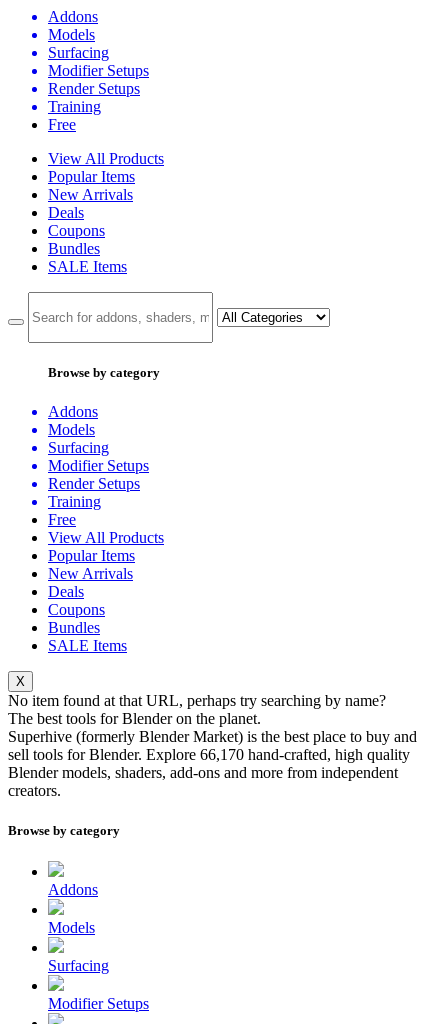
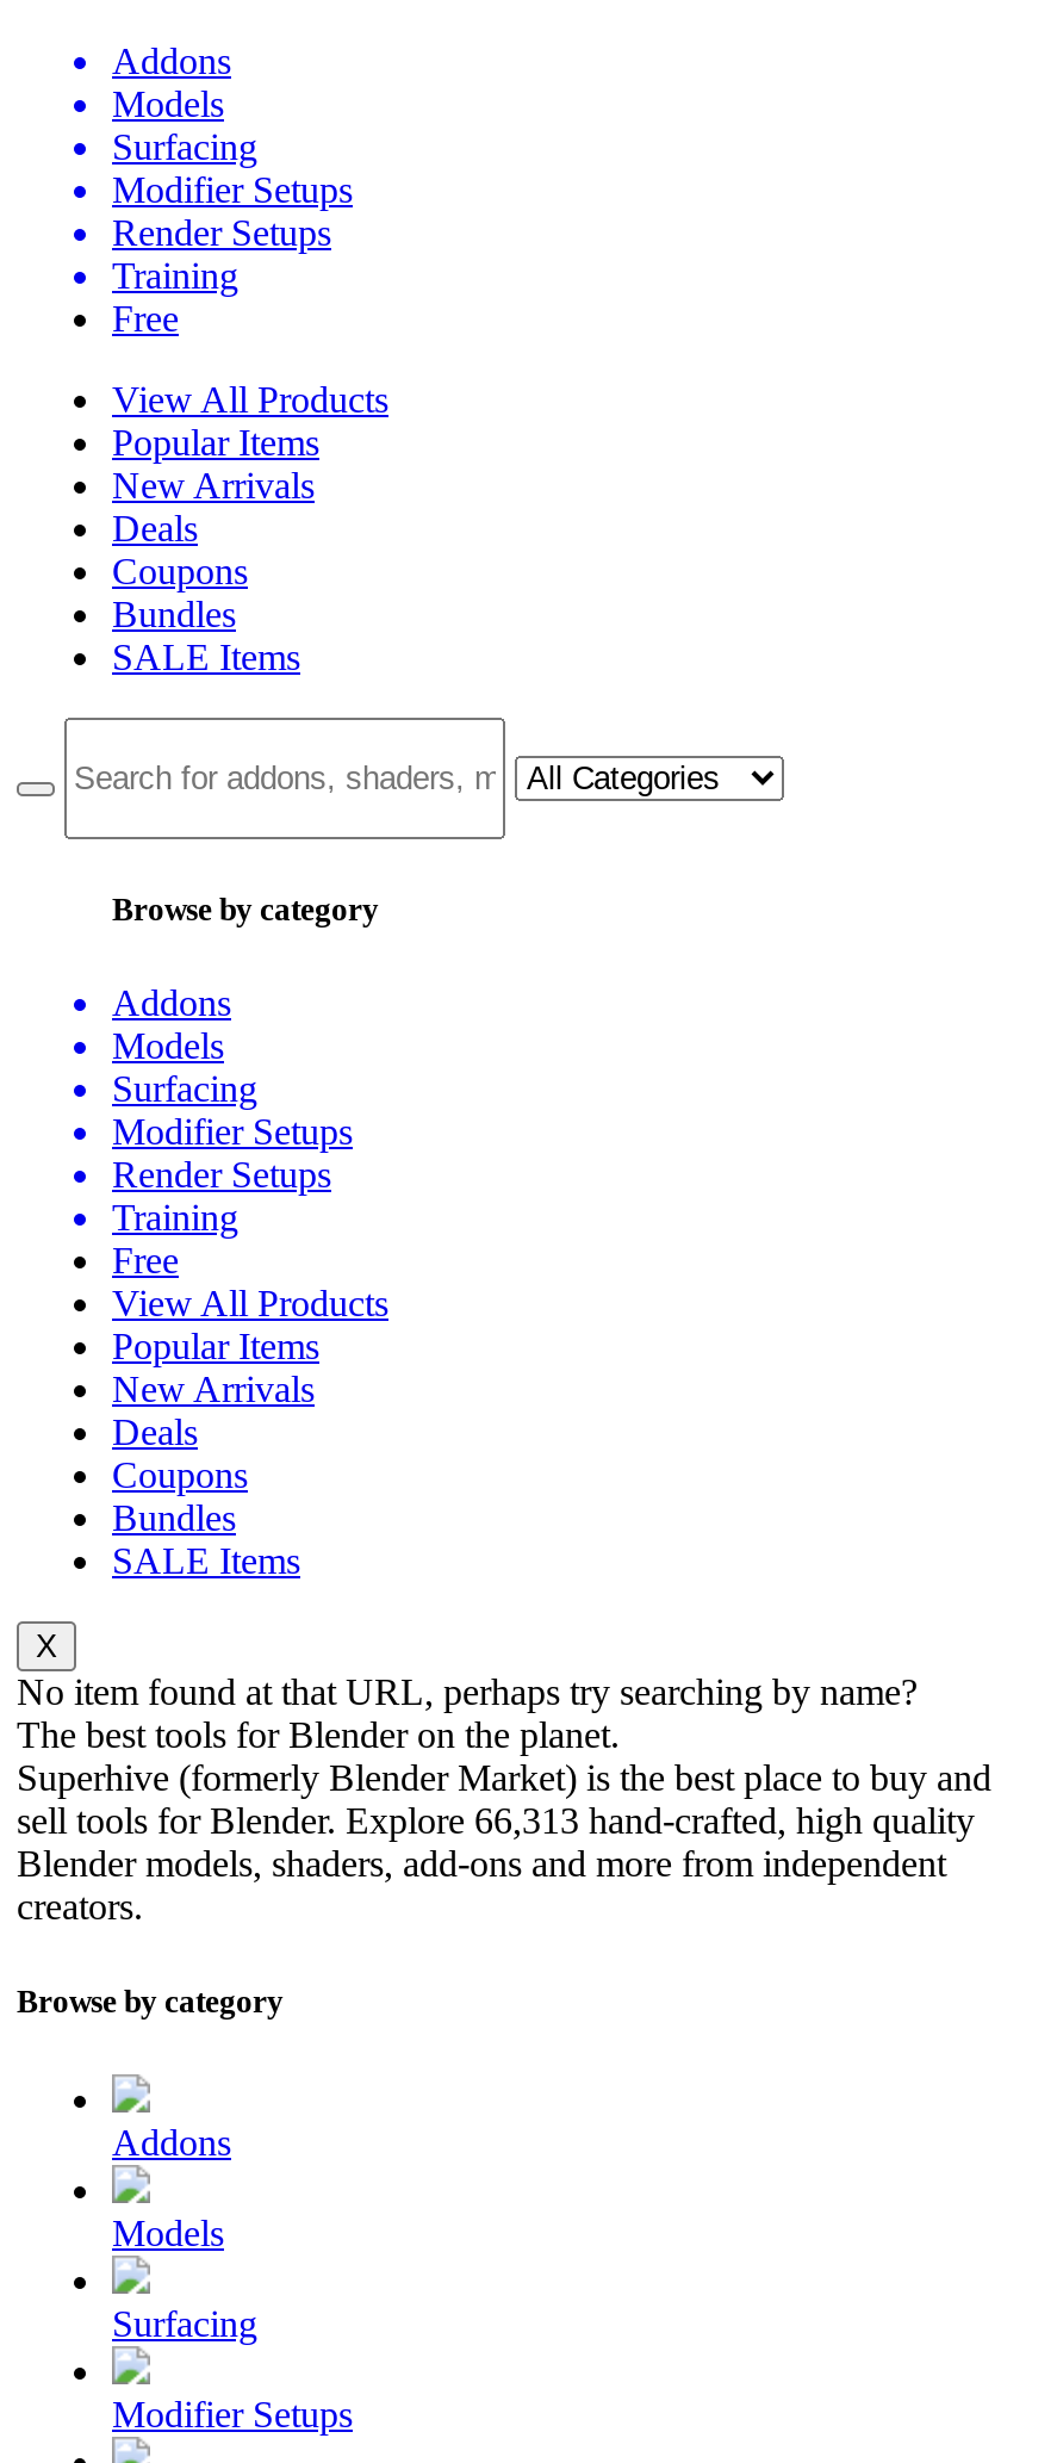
- sell tools for Blender. Explore 66,170 hand-crafted, high quality
+ sell tools for Blender. Explore 66,313 hand-crafted, high quality
